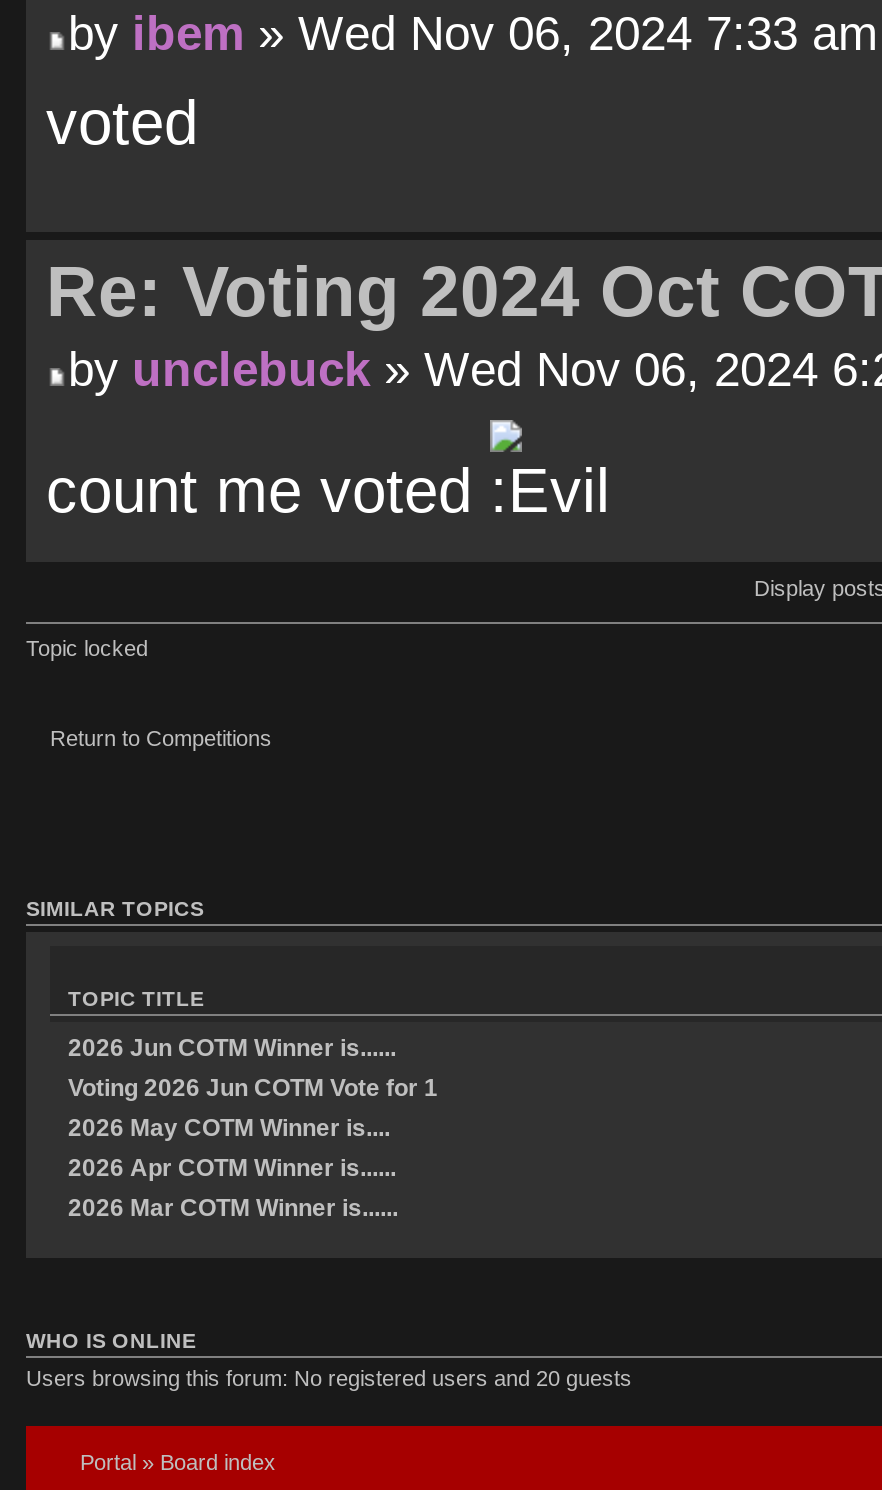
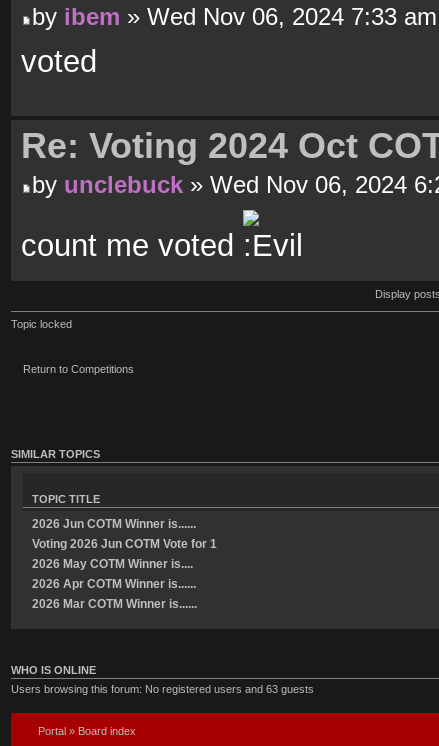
- Users browsing this forum: No registered users and 20 guests
+ Users browsing this forum: No registered users and 63 guests
